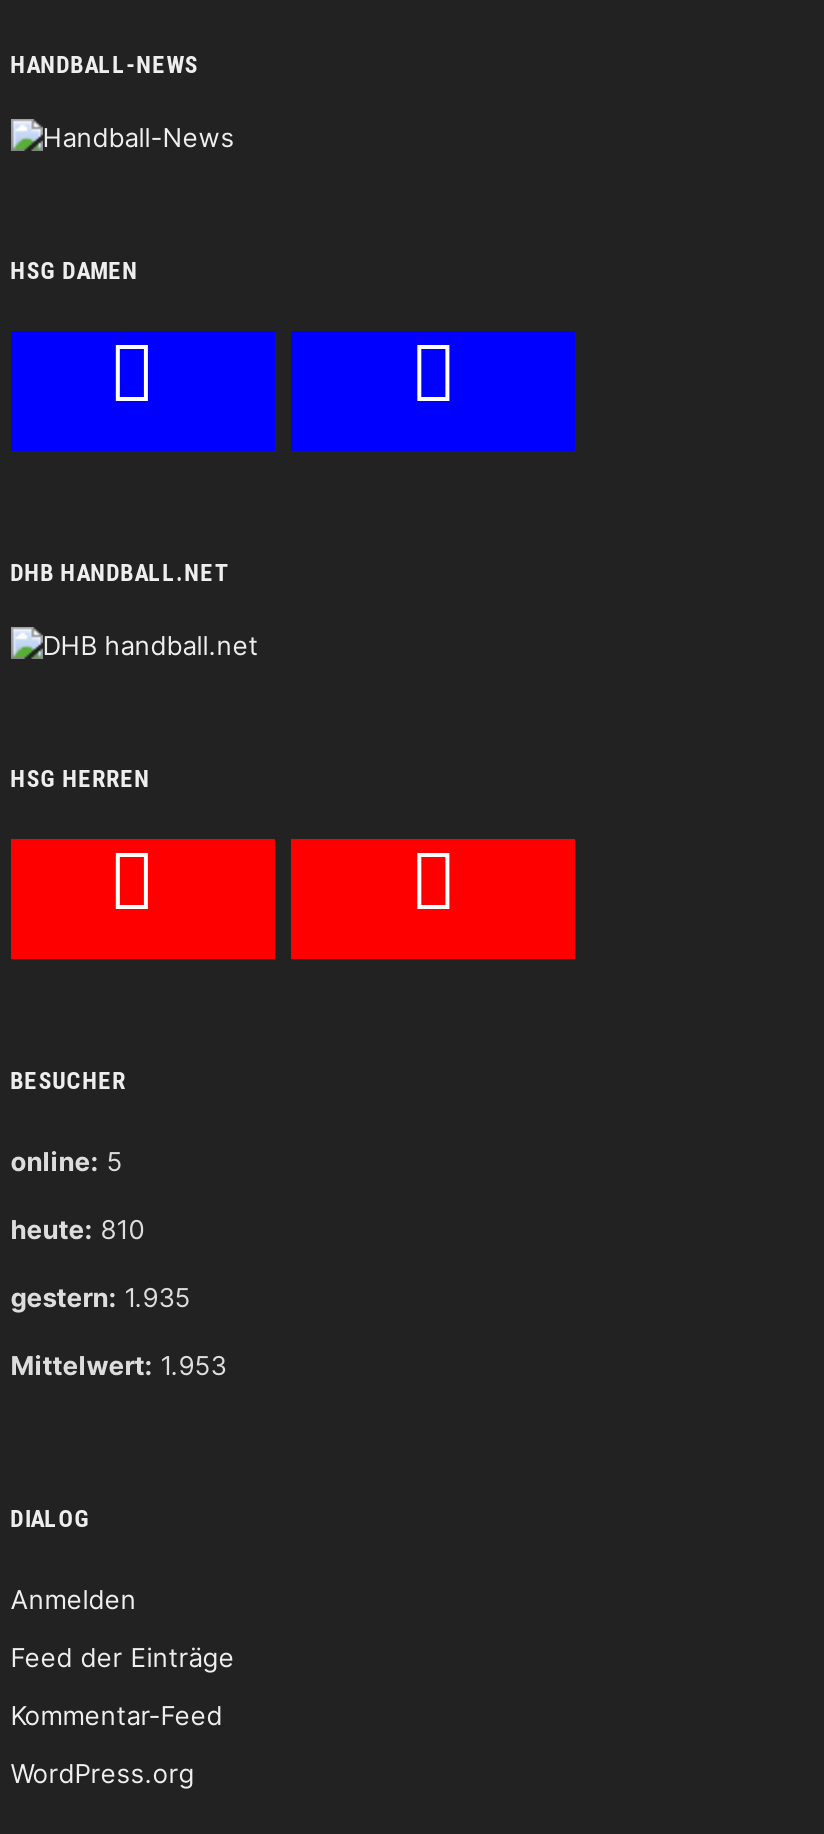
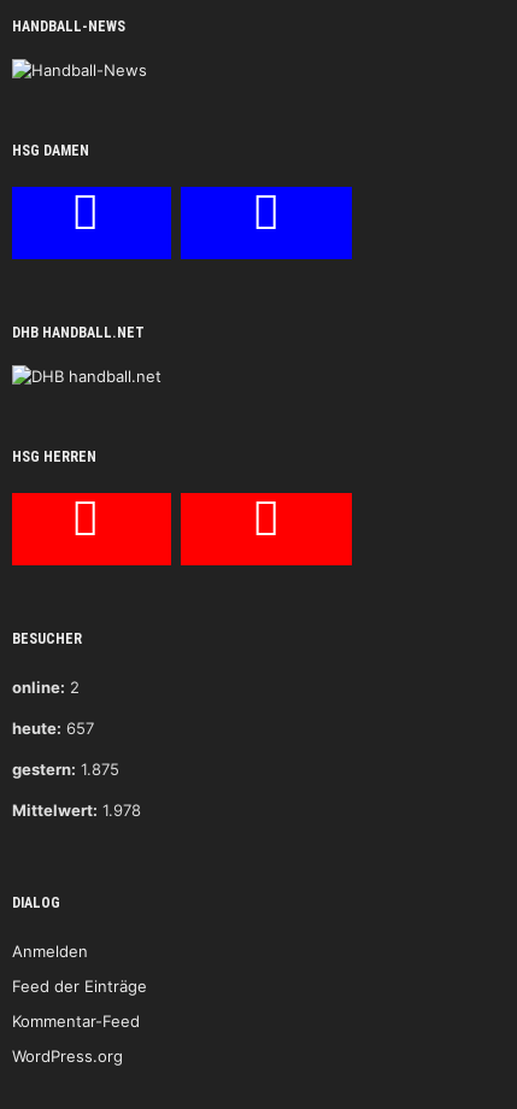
- online: 5
+ online: 2

- heute: 810
+ heute: 657

- gestern: 1.935
+ gestern: 1.875

- Mittelwert: 1.953
+ Mittelwert: 1.978
